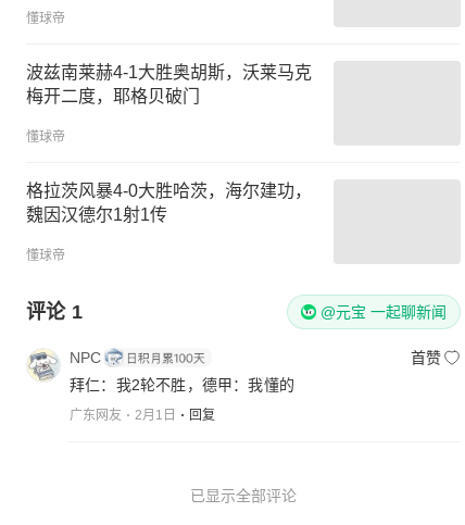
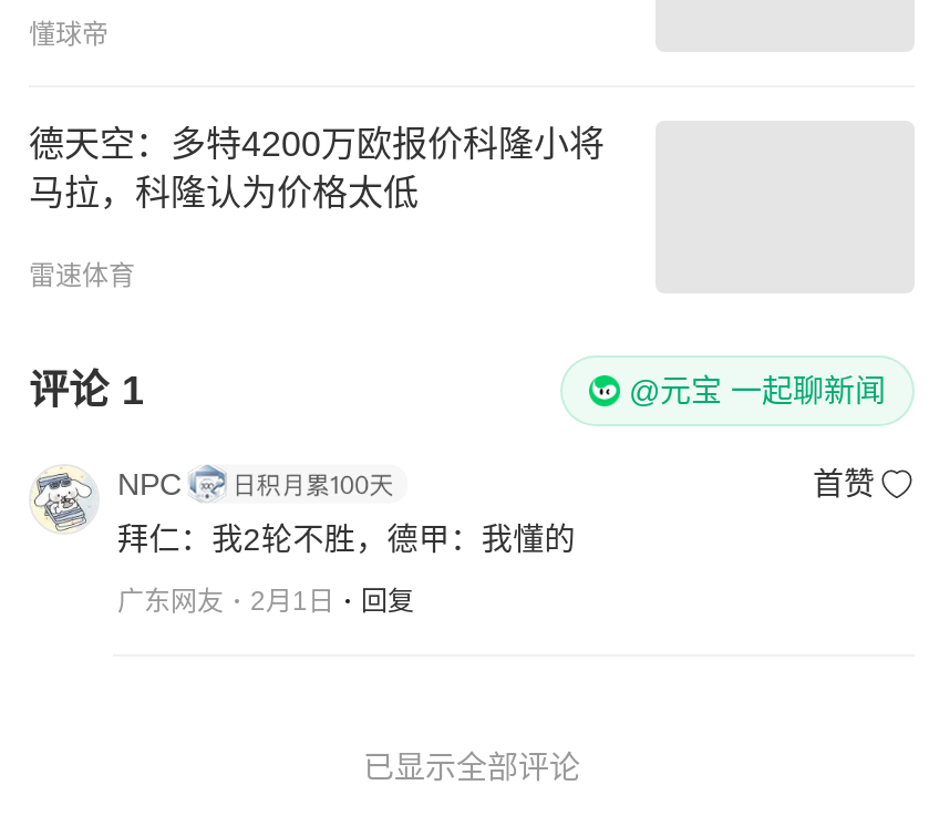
- 波兹南莱赫4-1大胜奥胡斯，沃莱马克
- 梅开二度，耶格贝破门
- 懂球帝
- 格拉茨风暴4-0大胜哈茨，海尔建功，
- 魏因汉德尔1射1传
- 懂球帝
+ 德天空：多特4200万欧报价科隆小将
+ 马拉，科隆认为价格太低
+ 雷速体育
